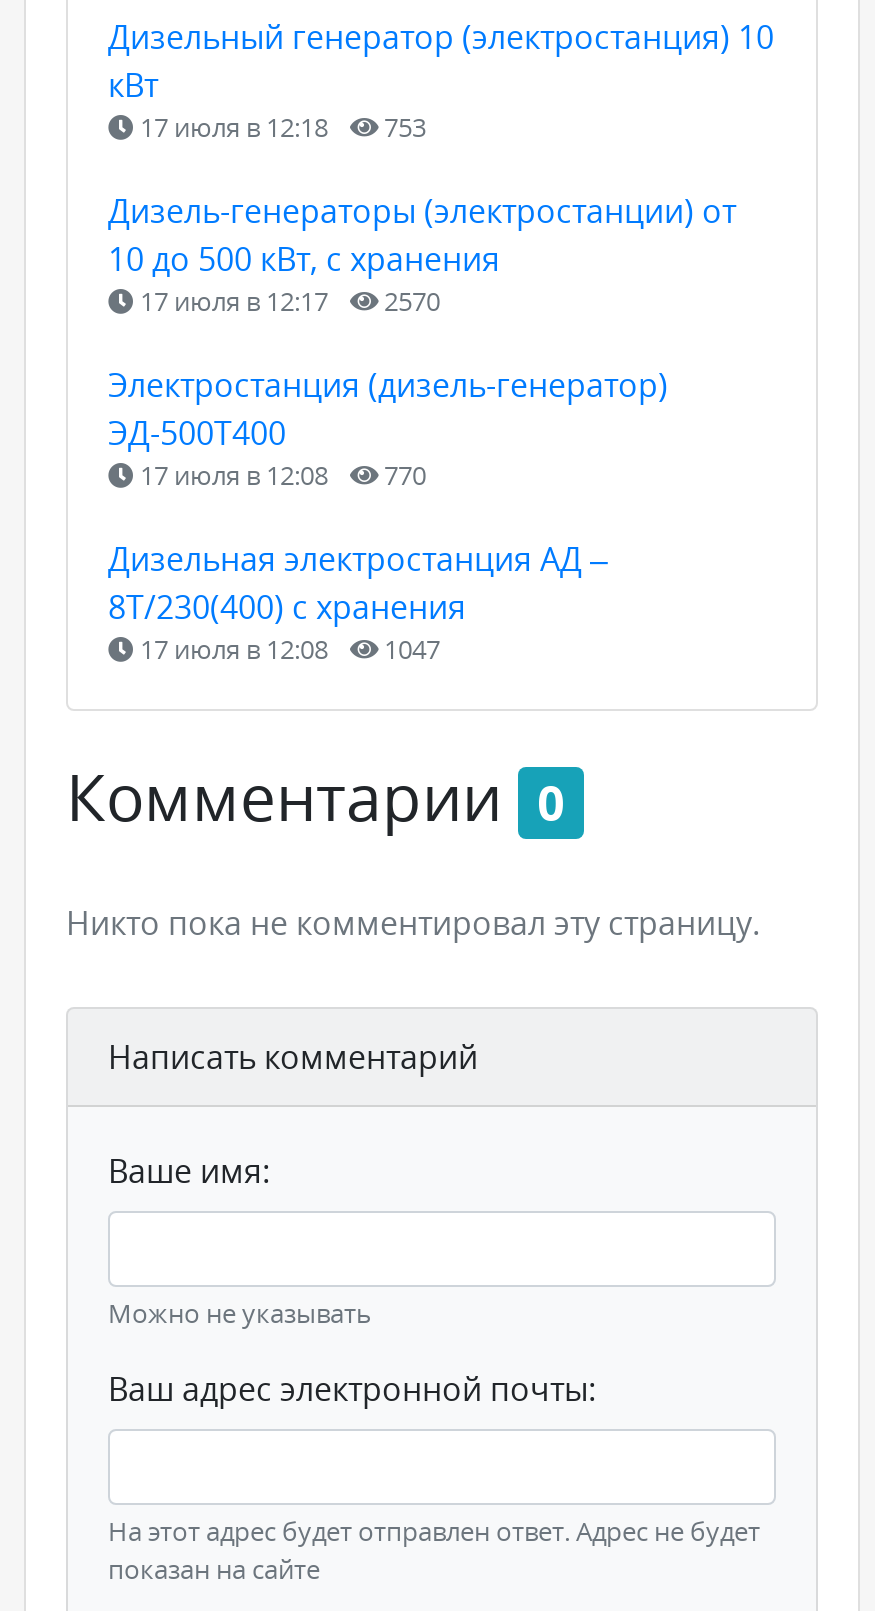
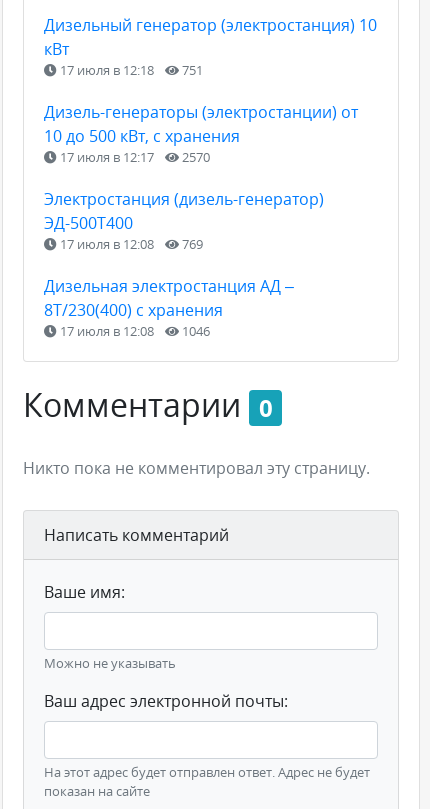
- 17 июля в 12:18 753
+ 17 июля в 12:18 751

- 17 июля в 12:08 770
+ 17 июля в 12:08 769

- 17 июля в 12:08 1047
+ 17 июля в 12:08 1046
